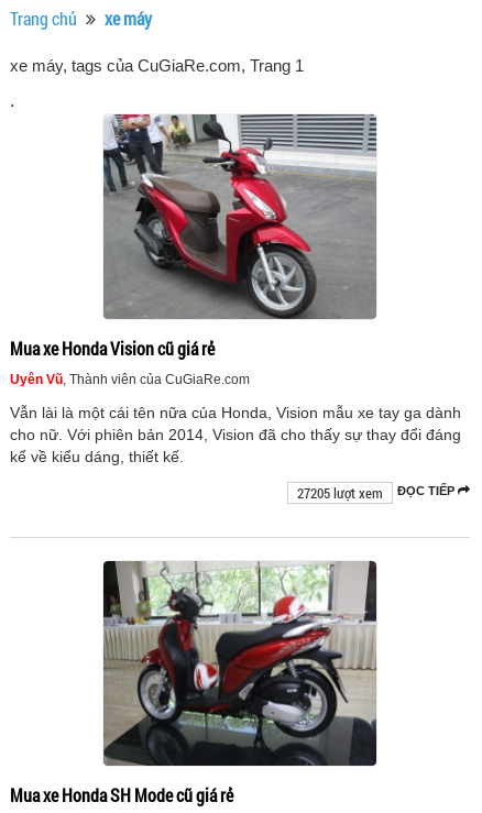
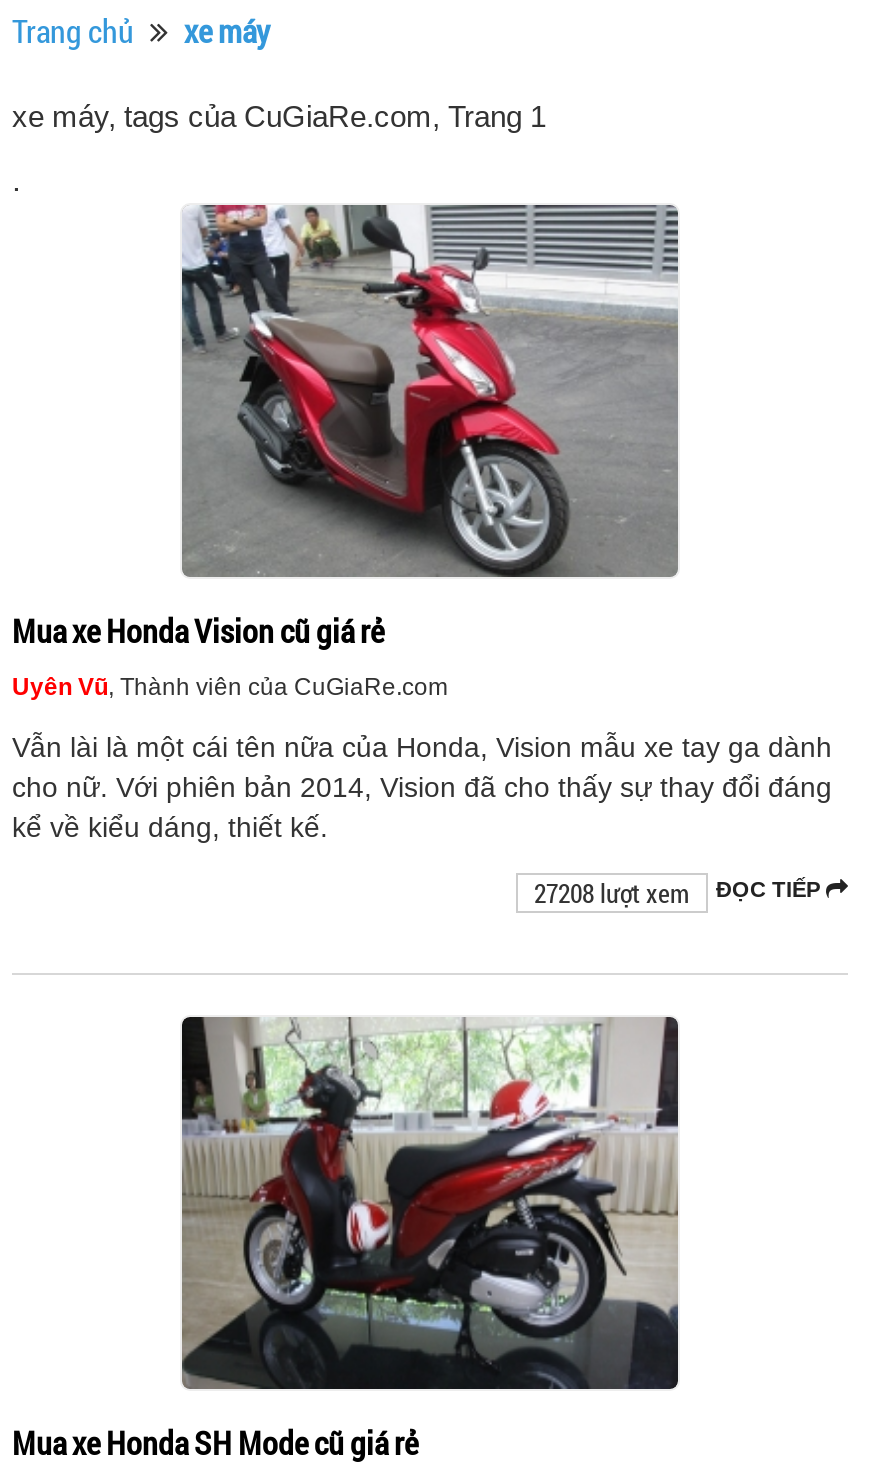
- 27205 lượt xem ĐỌC TIẾP
+ 27208 lượt xem ĐỌC TIẾP
